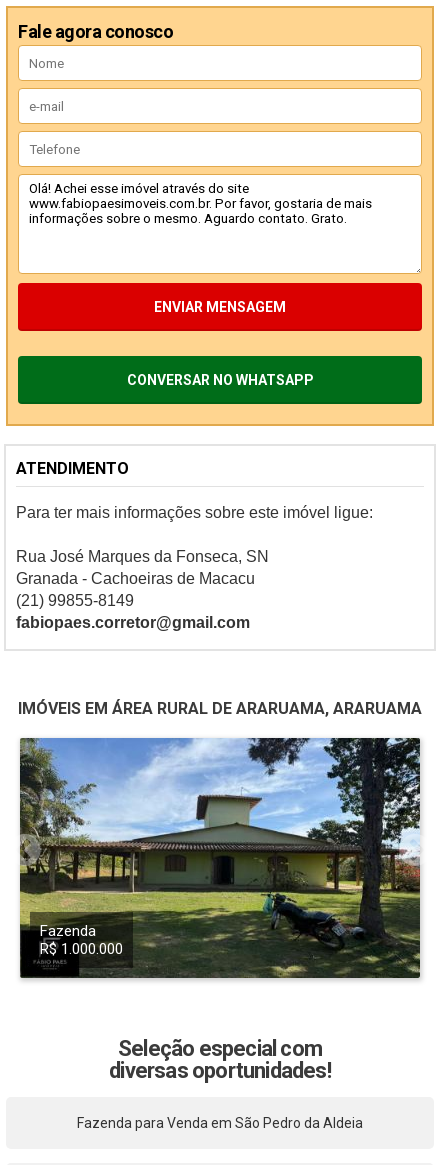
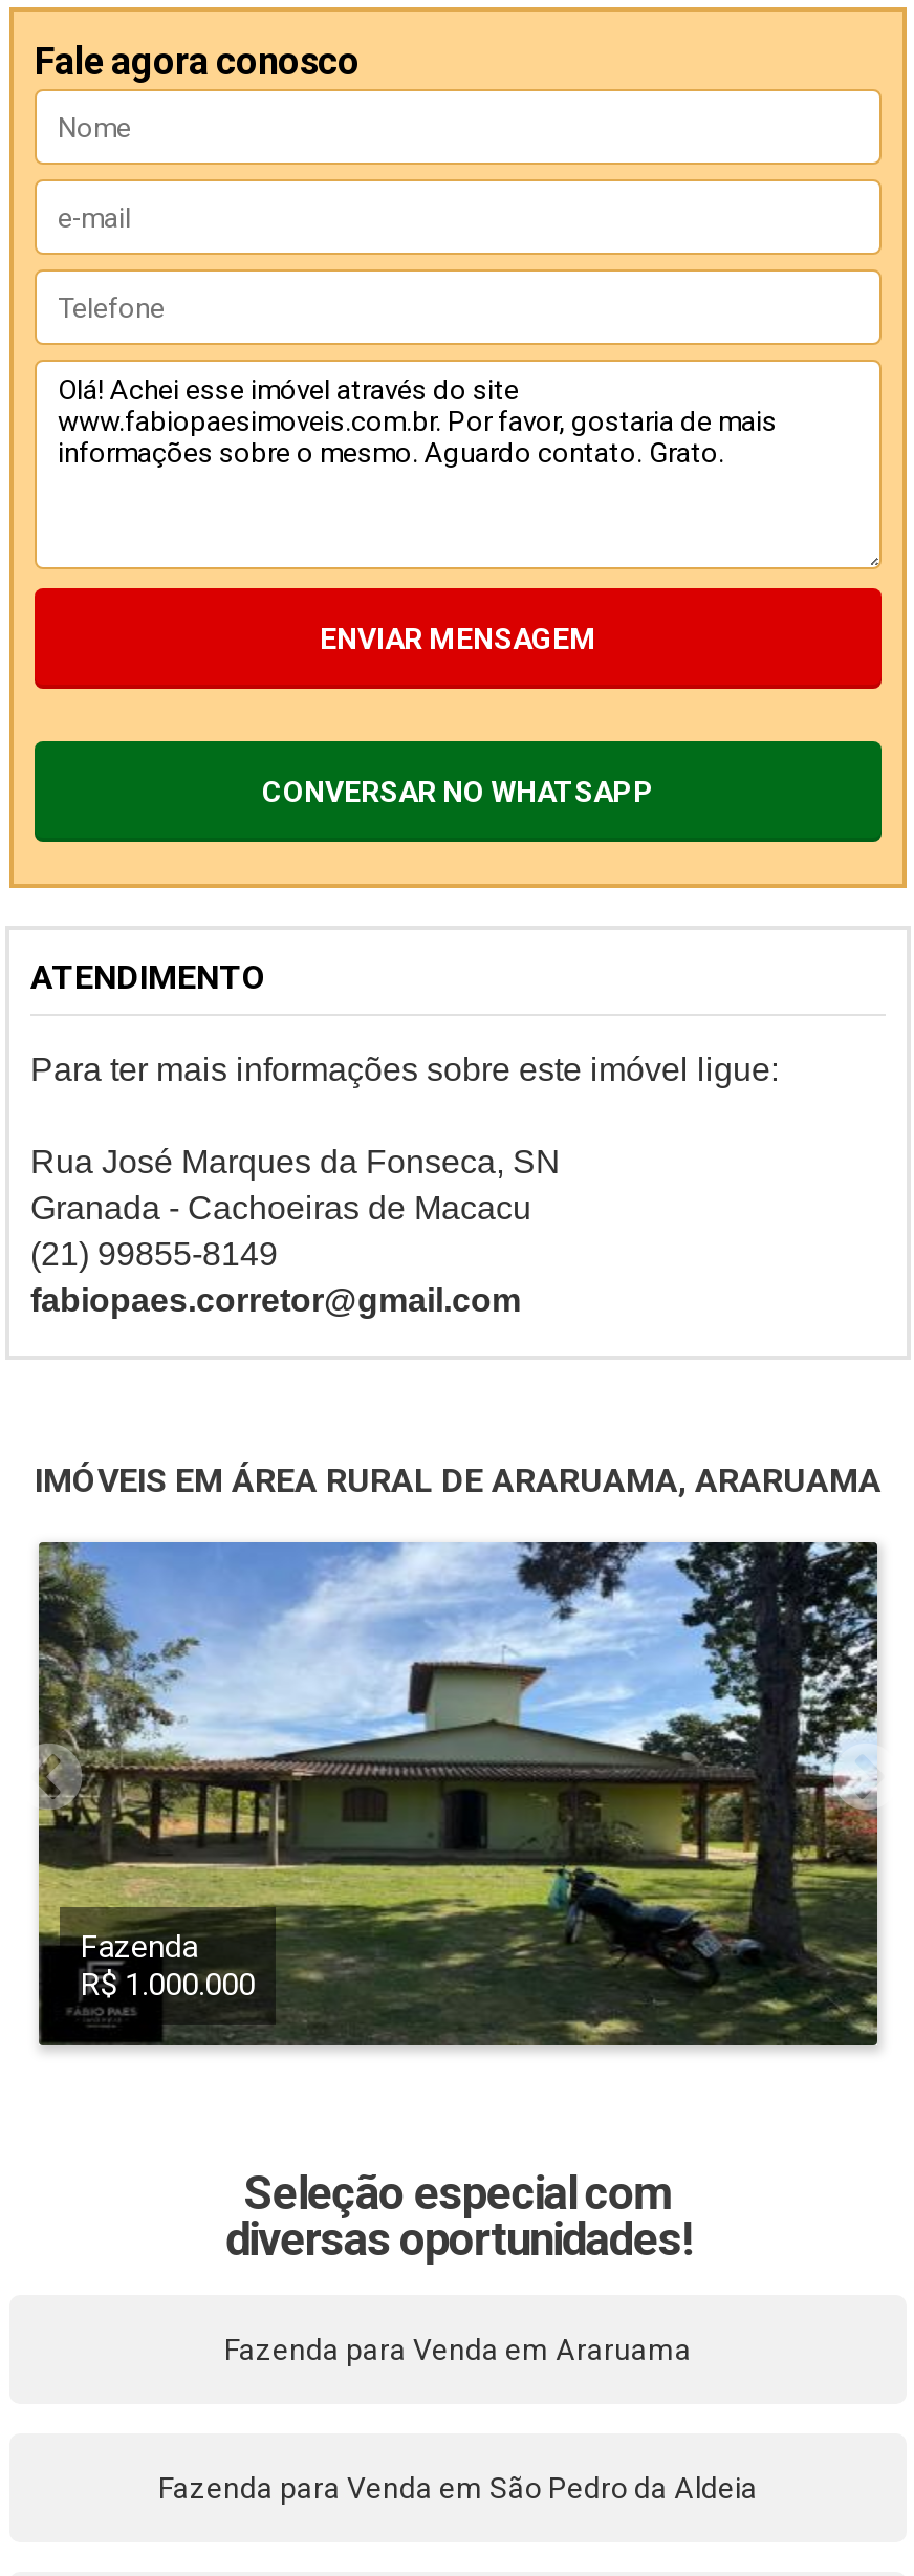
+ Fazenda para Venda em Araruama
